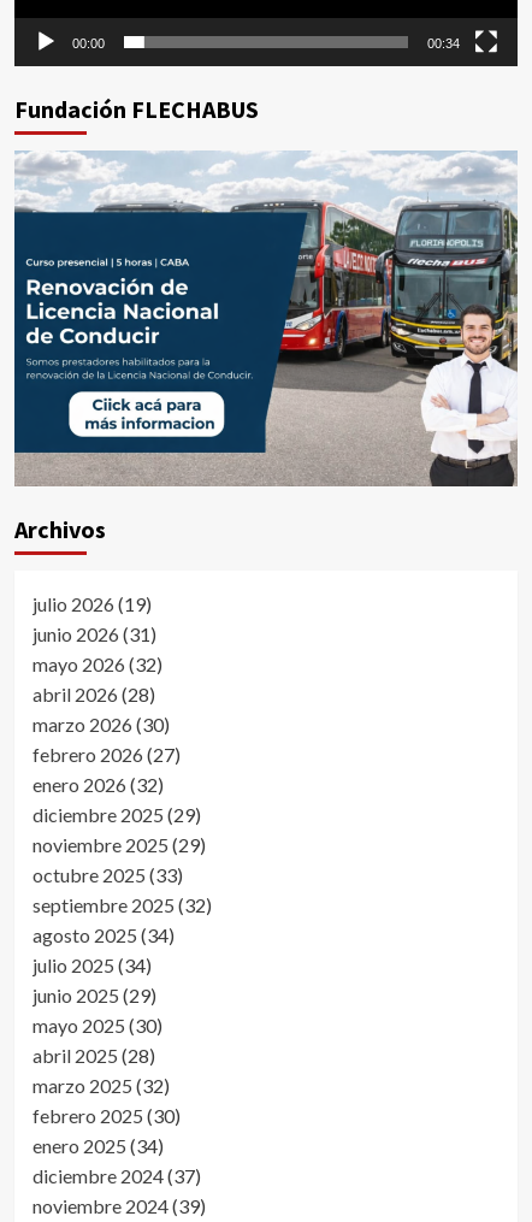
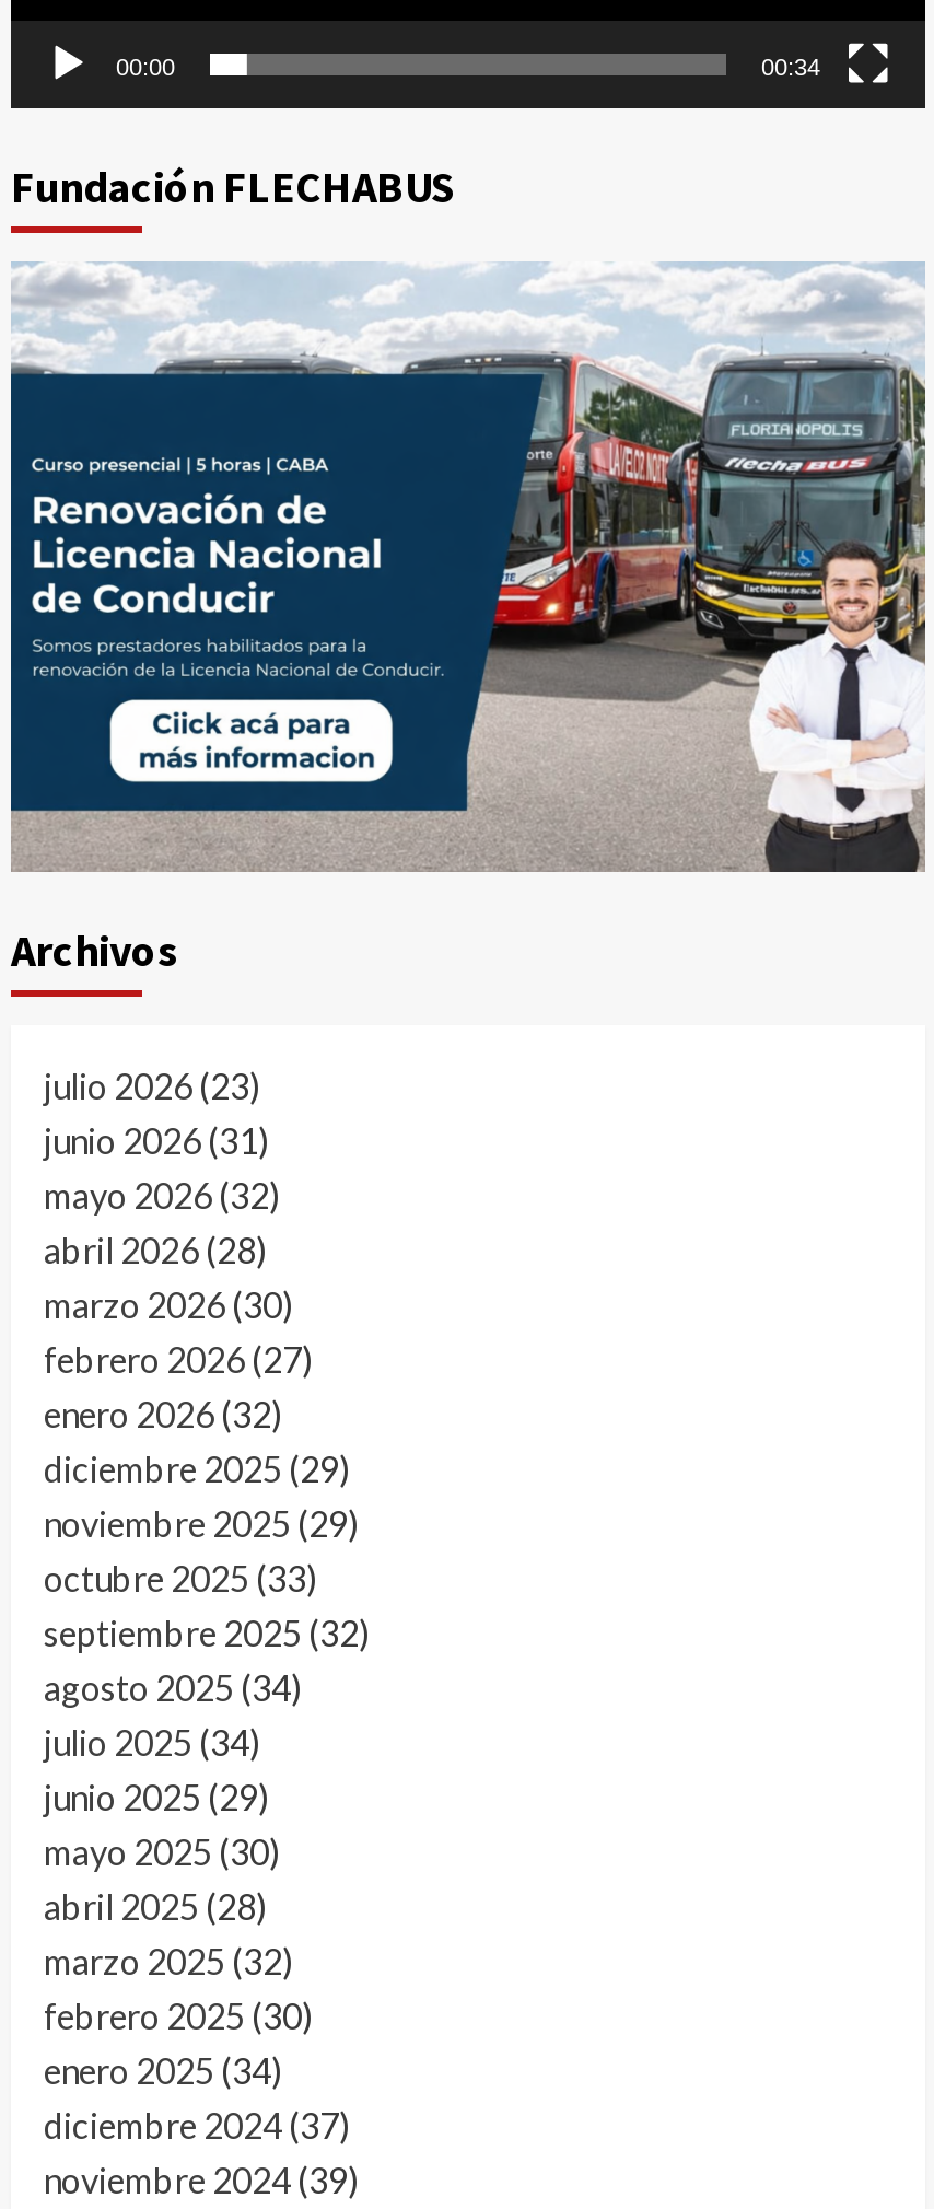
- julio 2026 (19)
+ julio 2026 (23)
